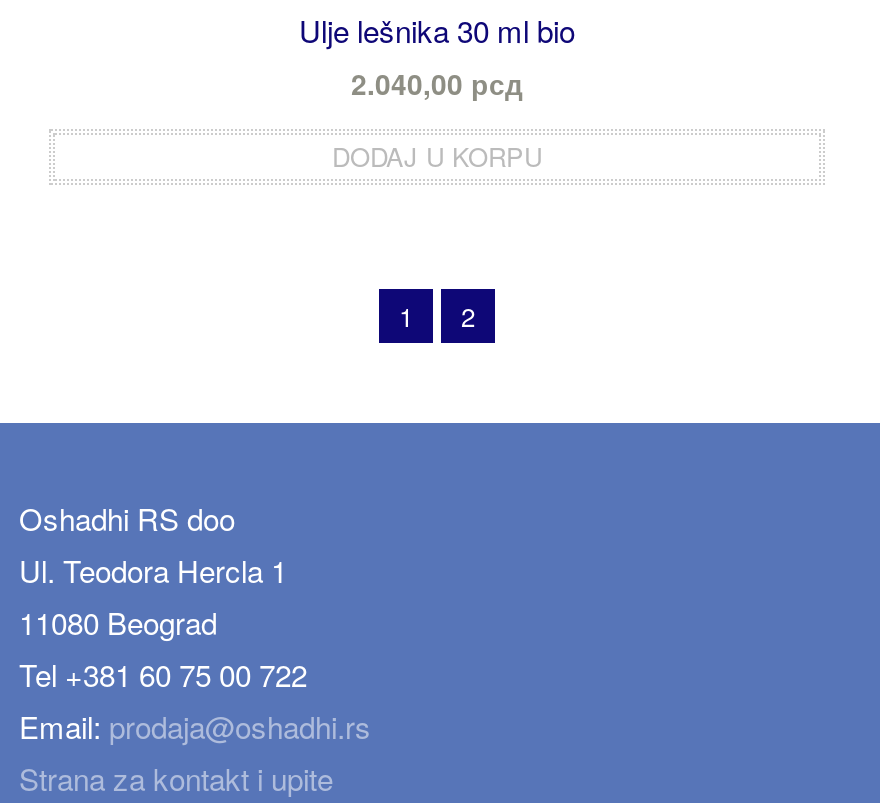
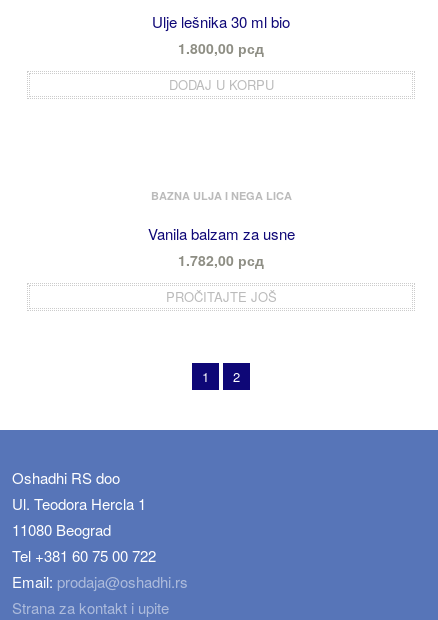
- 2.040,00 рсд
+ 1.800,00 рсд

+ BAZNA ULJA I NEGA LICA
+ Vanila balzam za usne
+ 1.782,00 рсд
+ PROČITAJTE JOŠ
